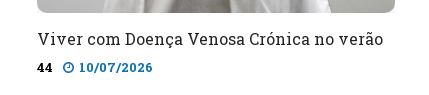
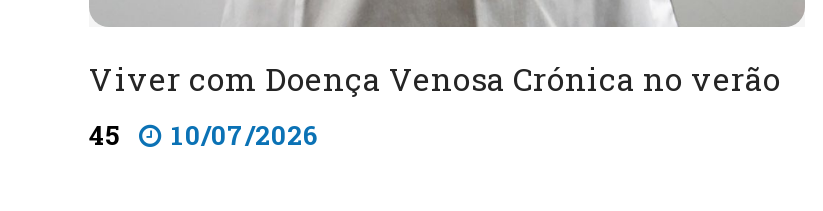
- 44 10/07/2026
+ 45 10/07/2026
